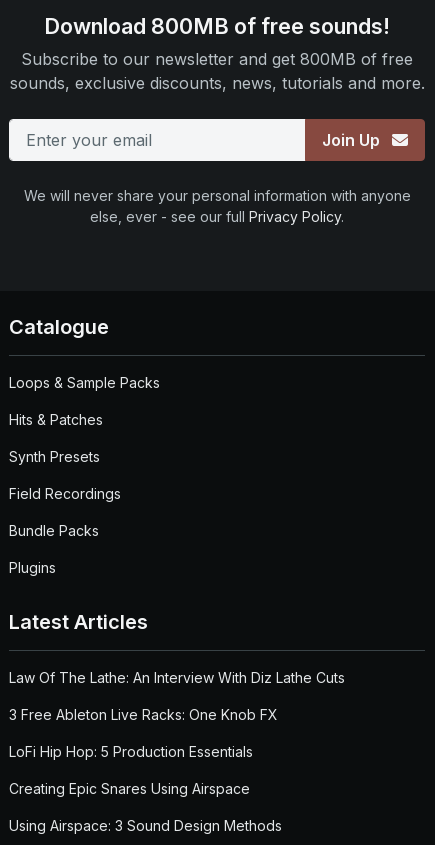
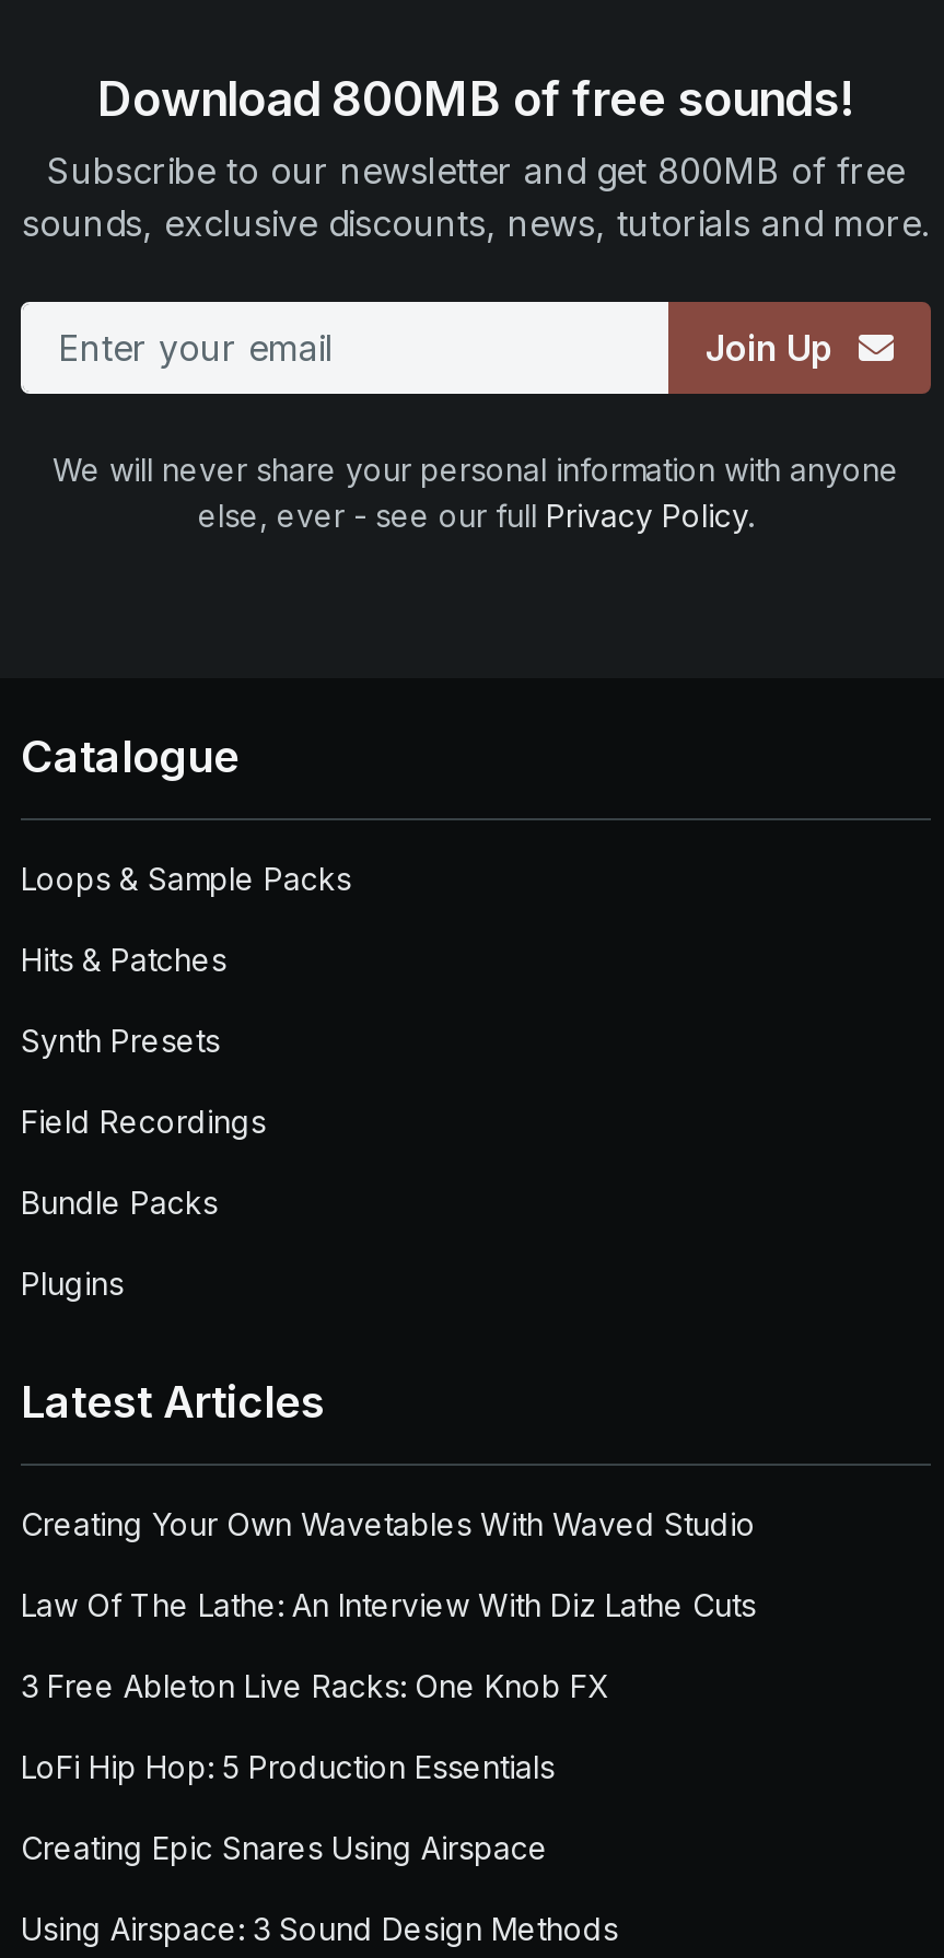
+ Creating Your Own Wavetables With Waved Studio
